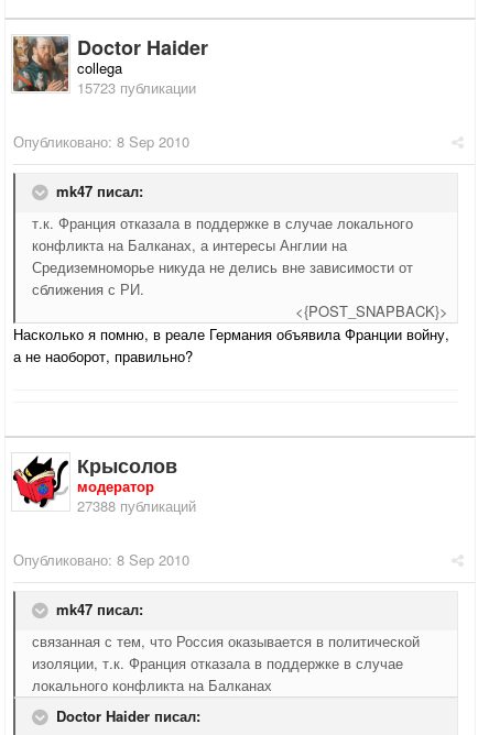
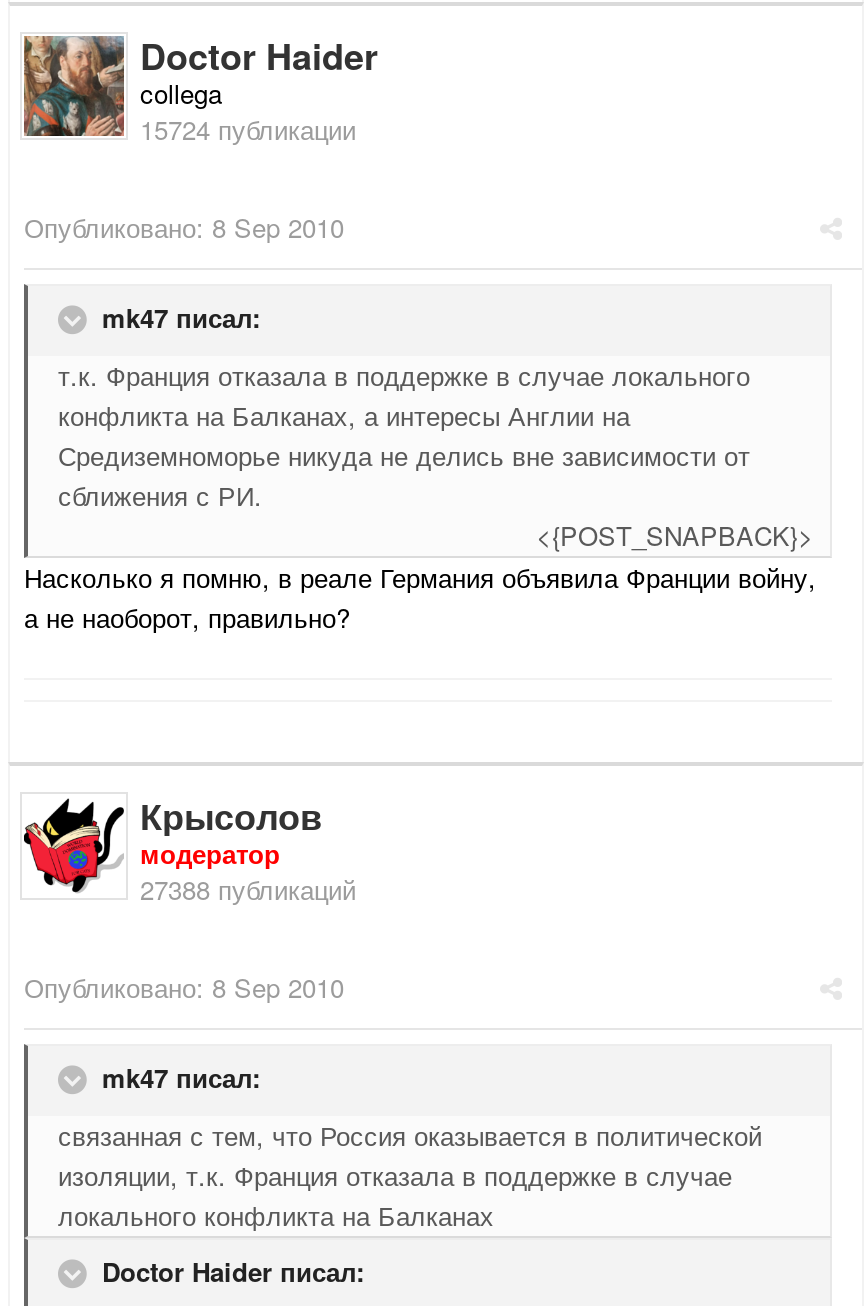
- 15723 публикации
+ 15724 публикации
